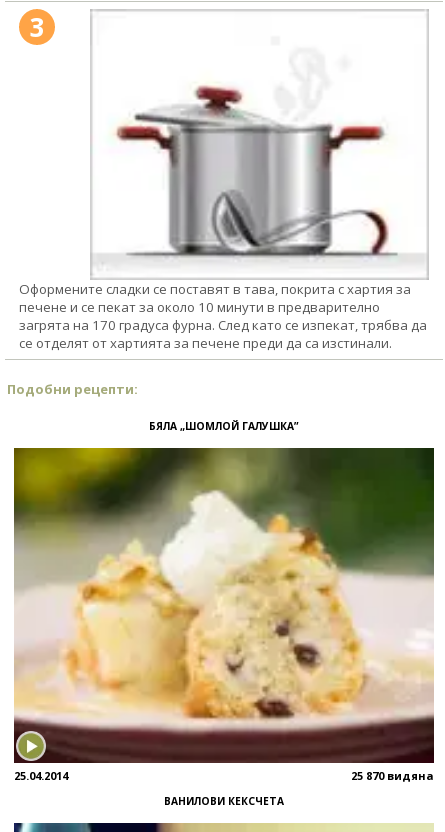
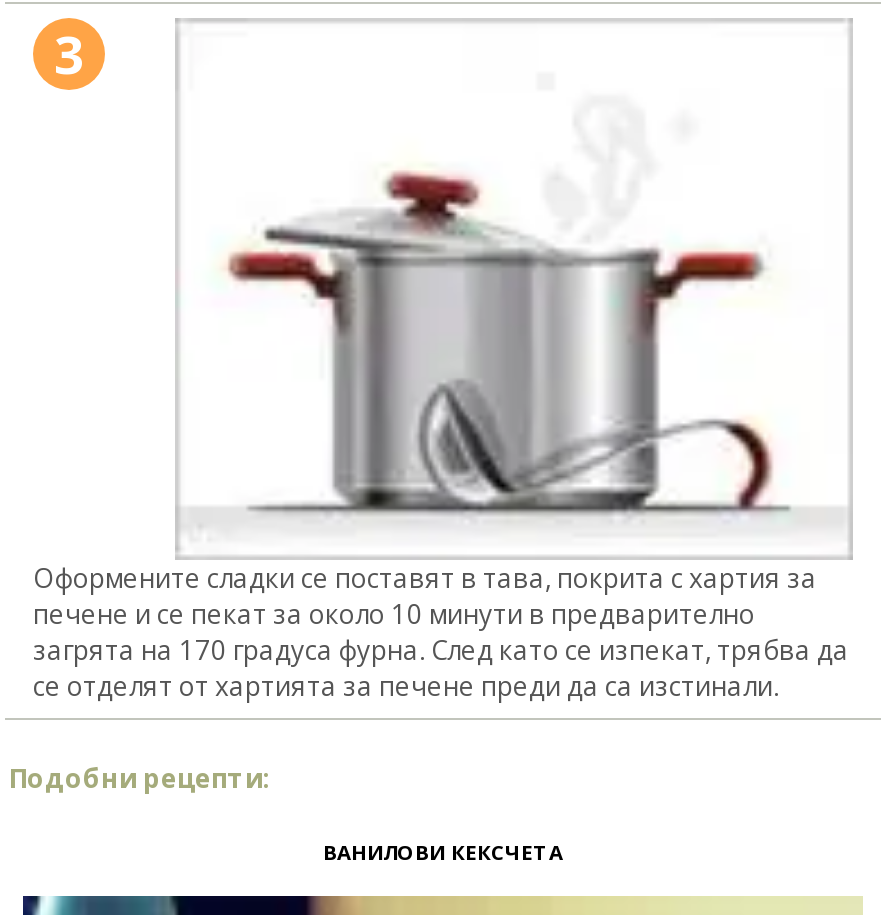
- БЯЛА „ШОМЛОЙ ГАЛУШКА”

- [image]
- 25.04.2014
- 25 870 видяна
